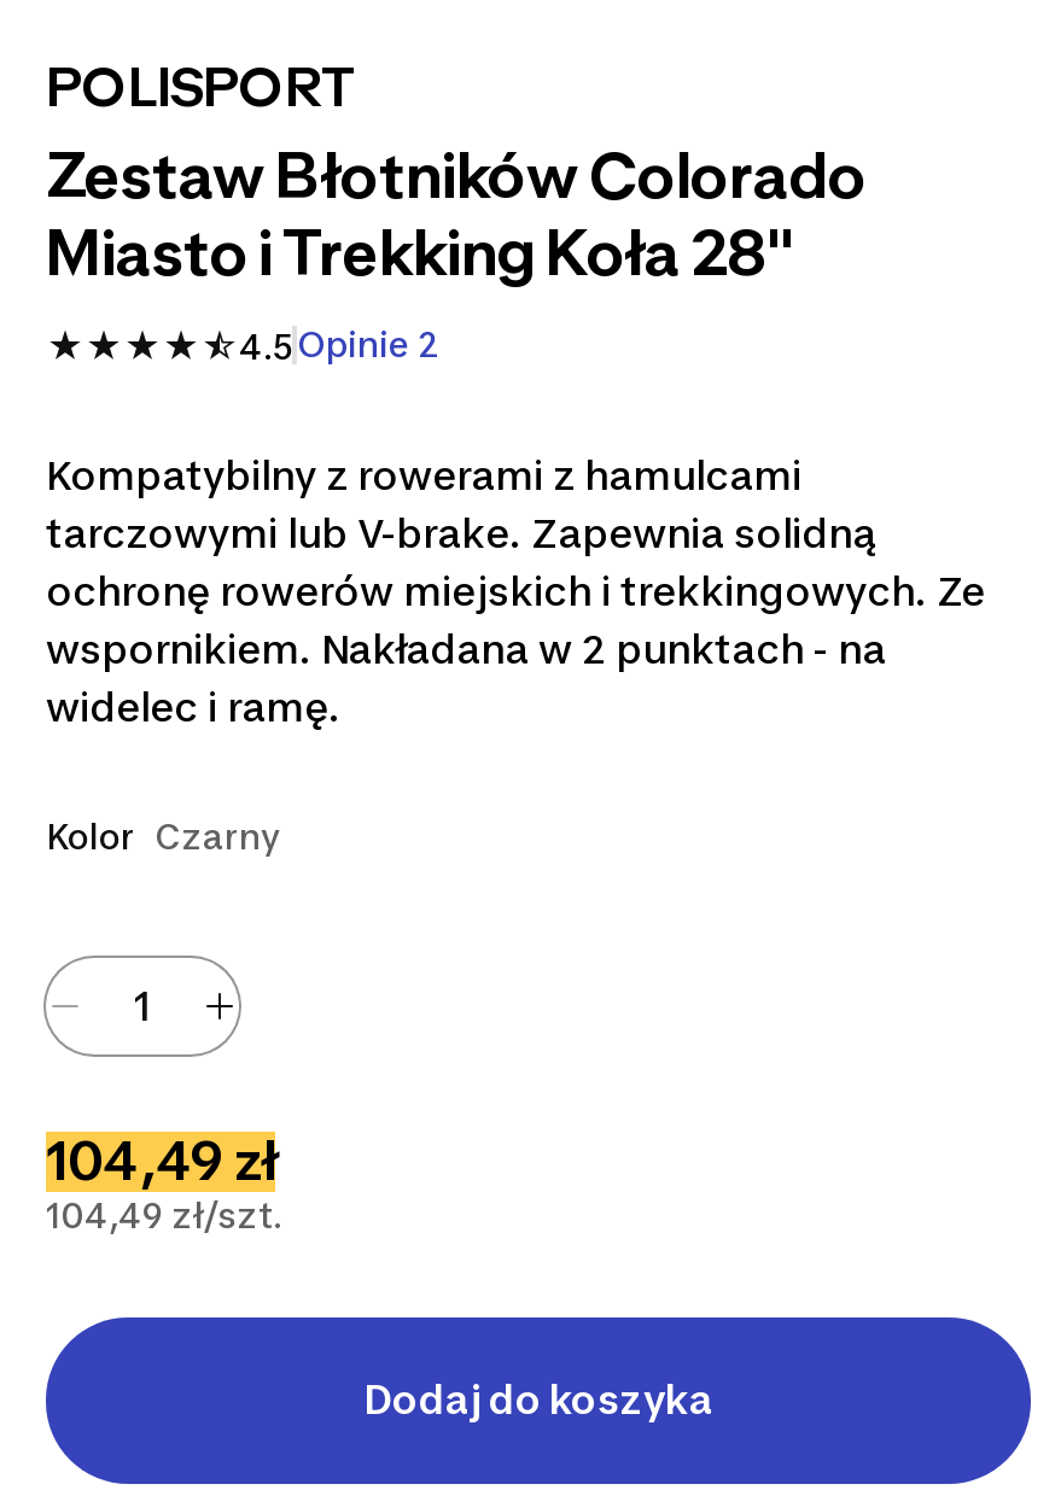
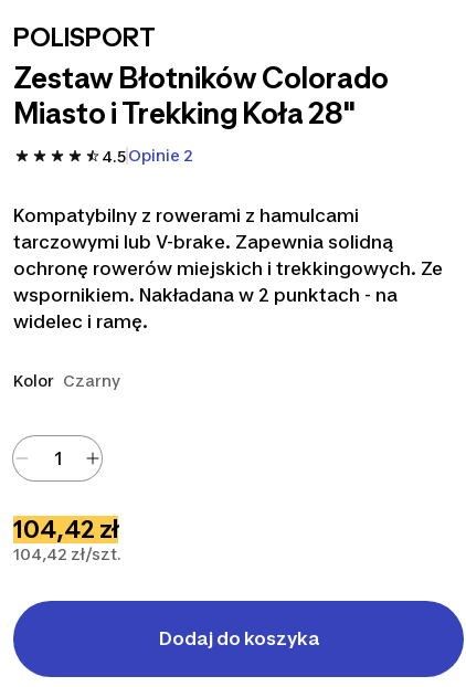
- 104,49 zł
+ 104,42 zł

- 104,49 zł/szt.
+ 104,42 zł/szt.
